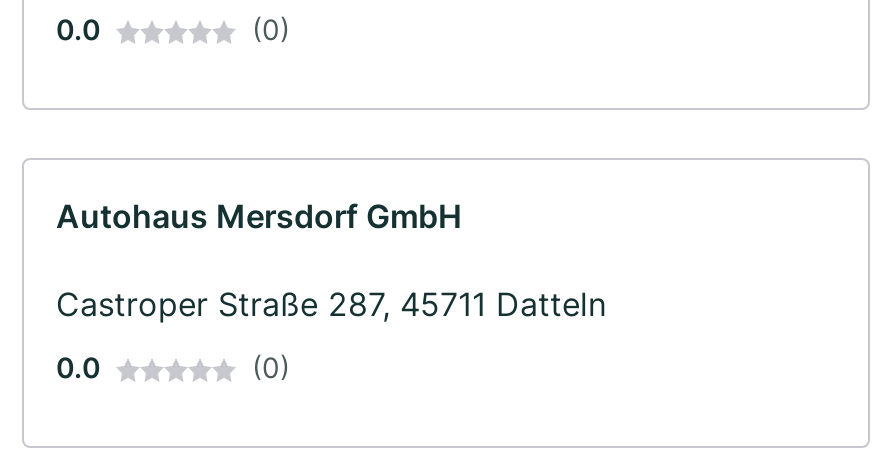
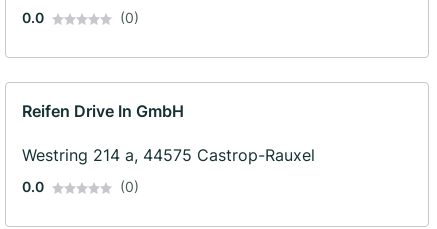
- Autohaus Mersdorf GmbH
+ Reifen Drive In GmbH

- Castroper Straße 287, 45711 Datteln
+ Westring 214 a, 44575 Castrop-Rauxel
